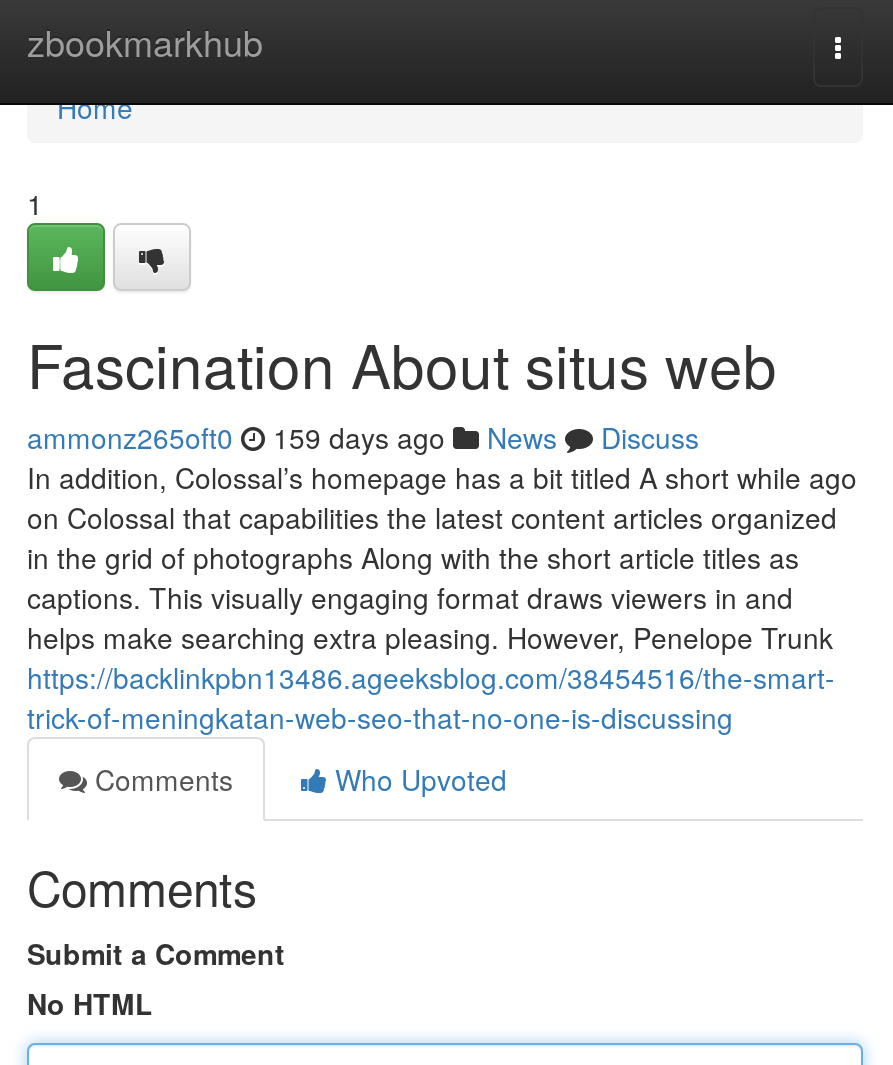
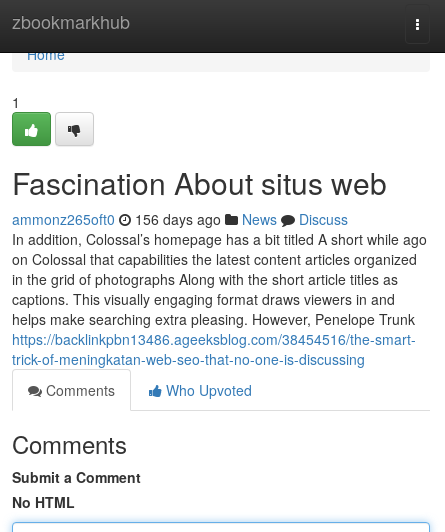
- ammonz265oft0 159 days ago News Discuss
+ ammonz265oft0 156 days ago News Discuss
